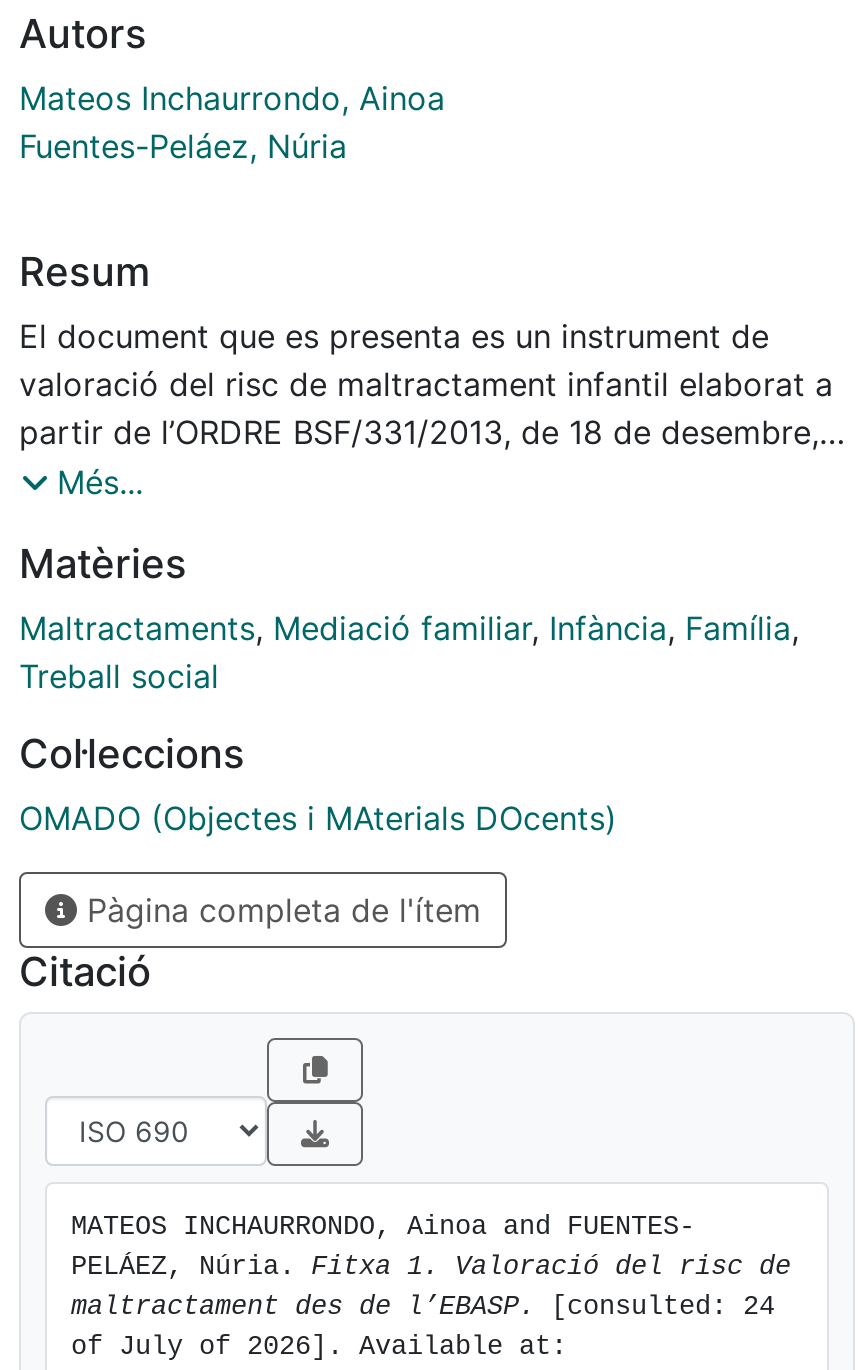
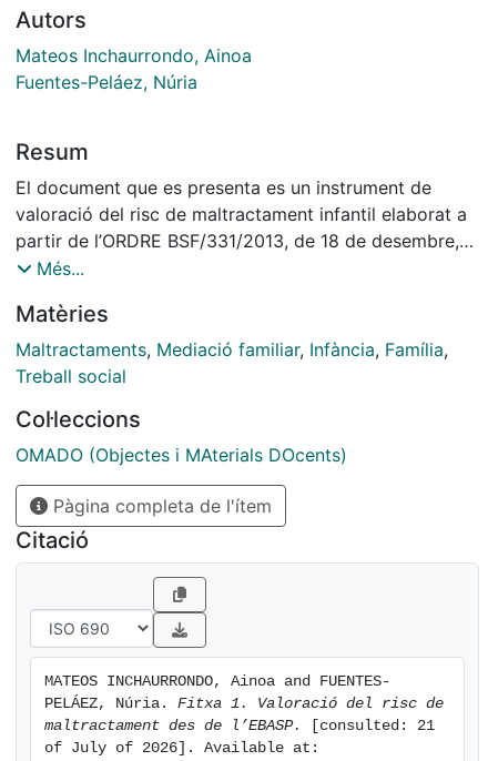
- maltractament des de l’EBASP. [consulted: 24
+ maltractament des de l’EBASP. [consulted: 21
